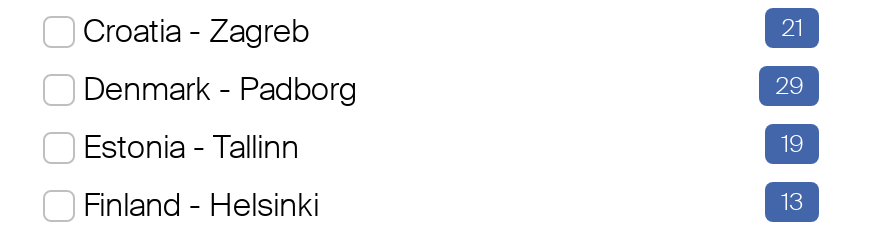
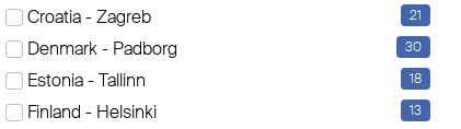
- 29
+ 30

- 19
+ 18
